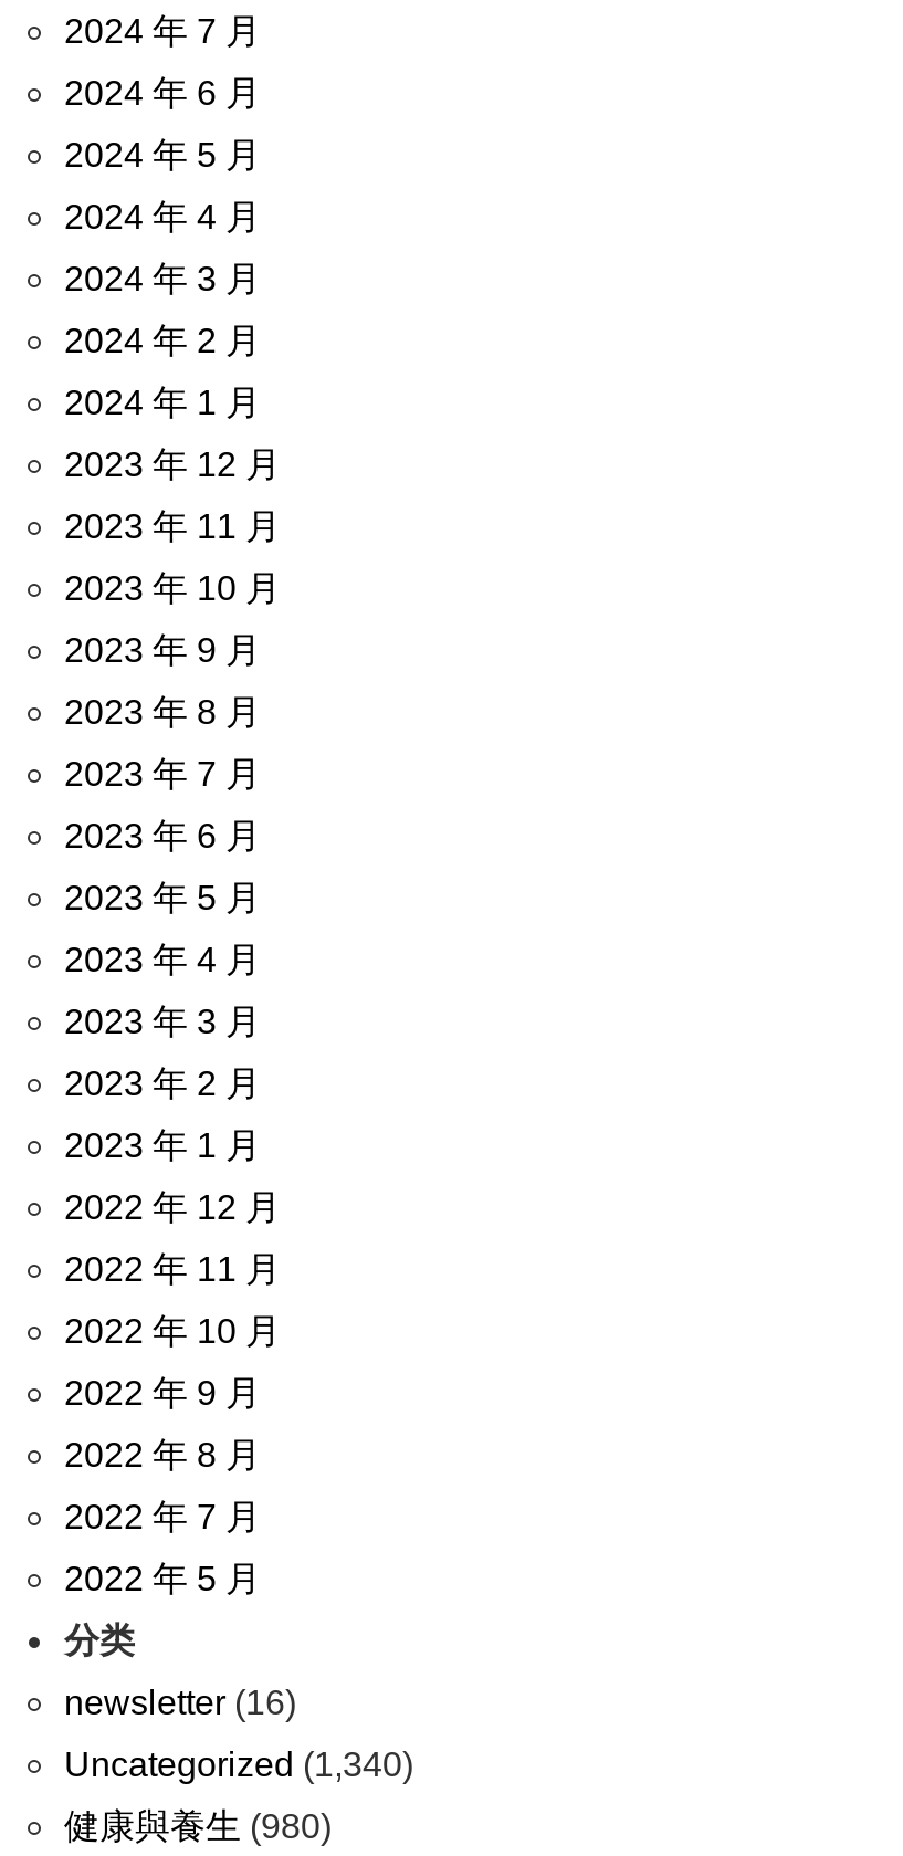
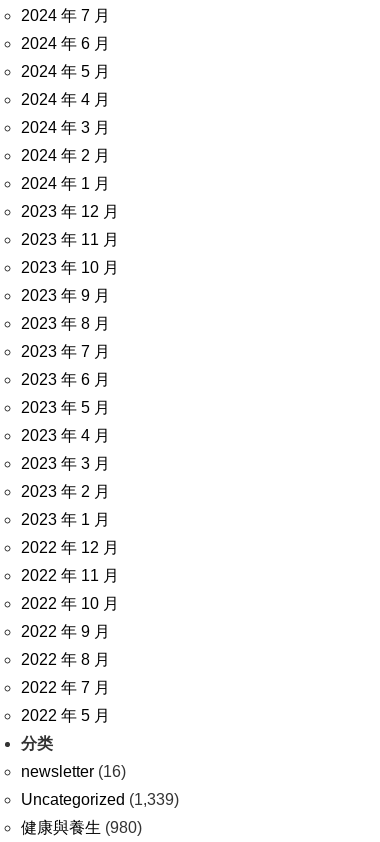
- Uncategorized (1,340)
+ Uncategorized (1,339)
